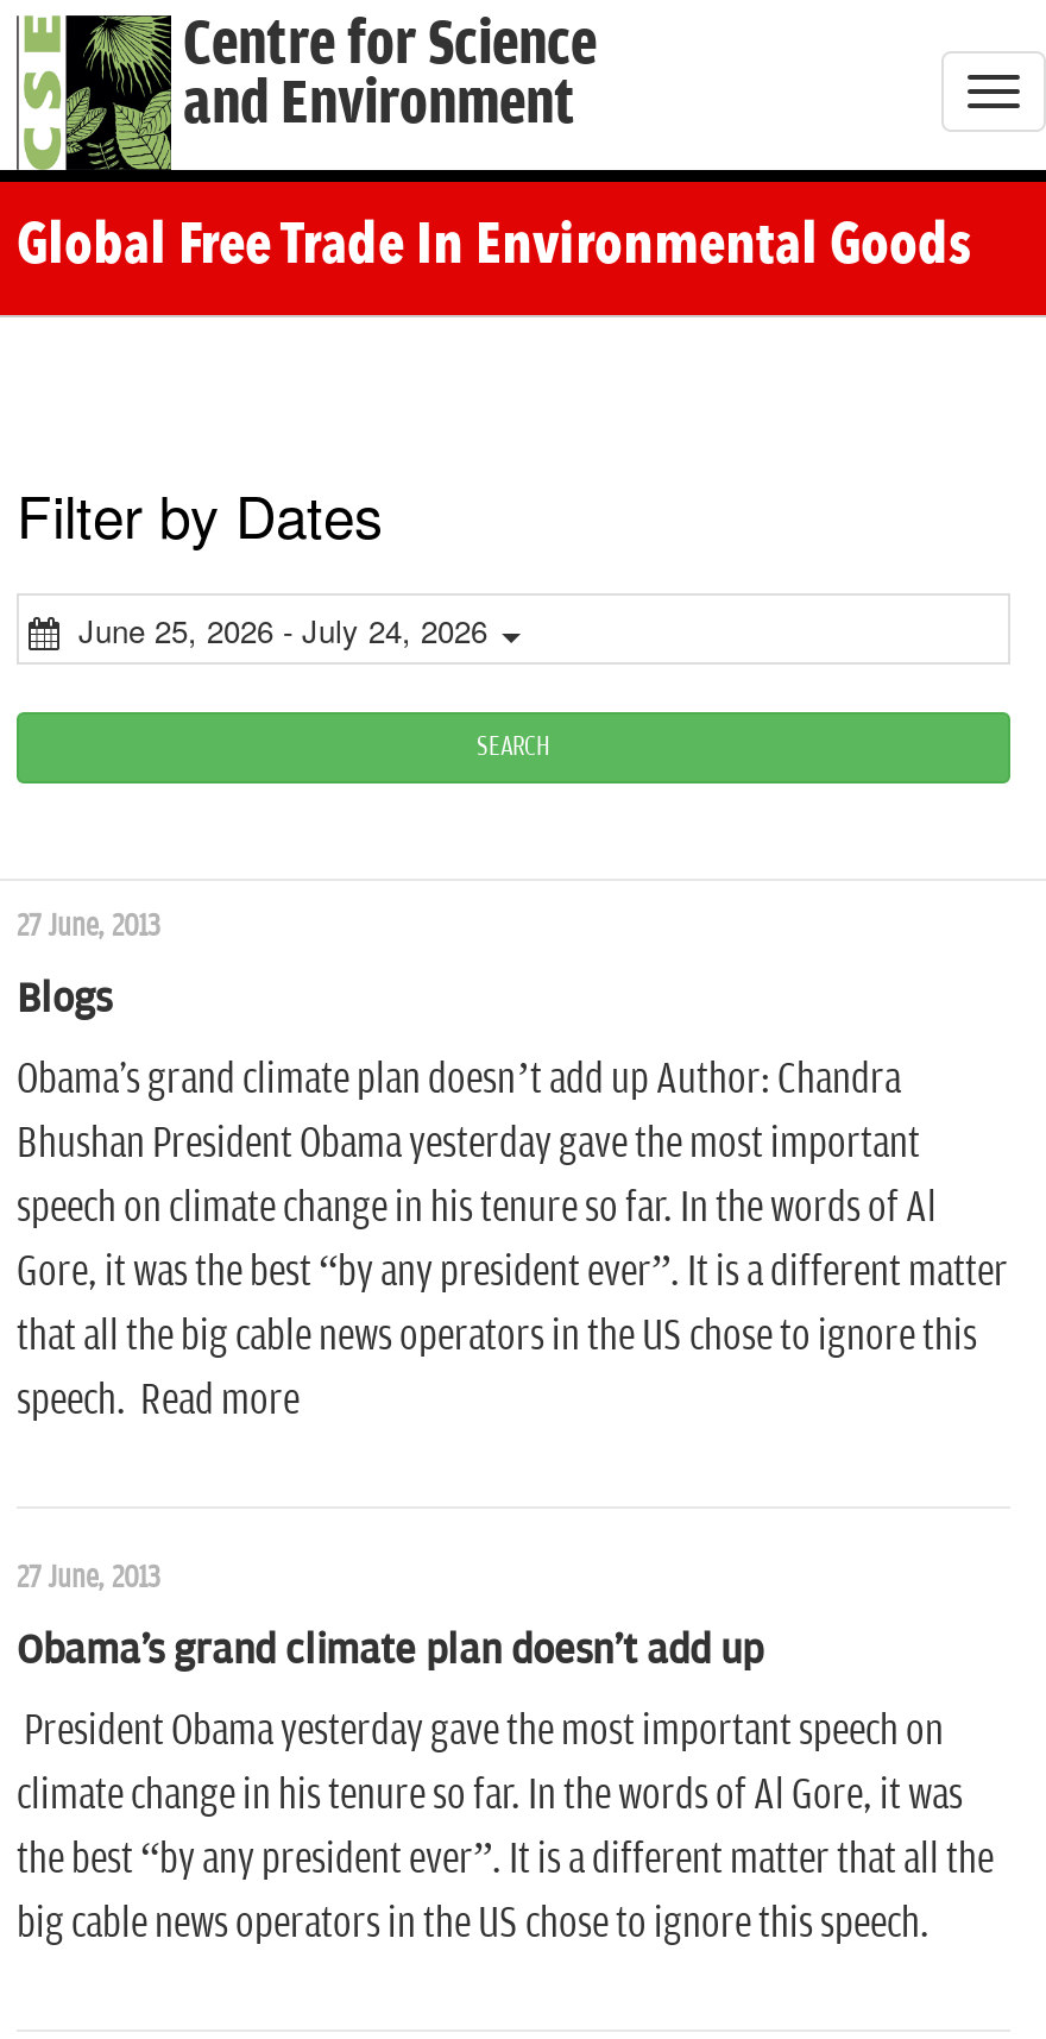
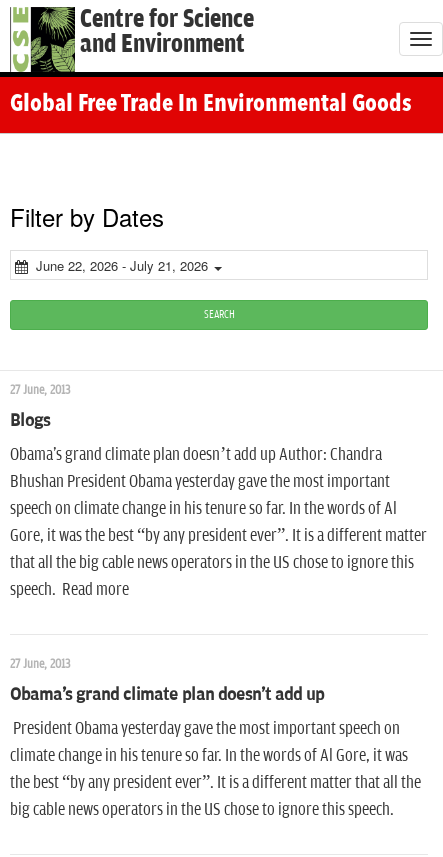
- June 25, 2026 - July 24, 2026
+ June 22, 2026 - July 21, 2026
